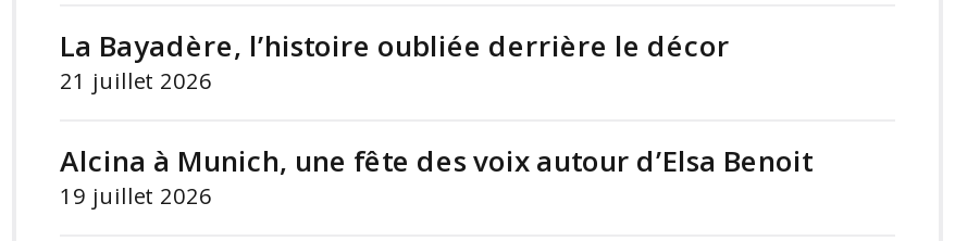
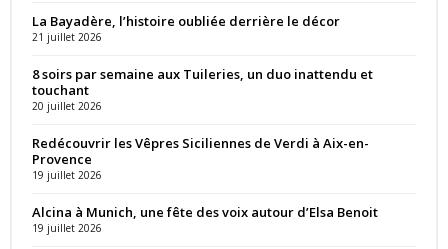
+ 8 soirs par semaine aux Tuileries, un duo inattendu et
+ touchant
+ 20 juillet 2026
+ Redécouvrir les Vêpres Siciliennes de Verdi à Aix-en-
+ Provence
+ 19 juillet 2026
